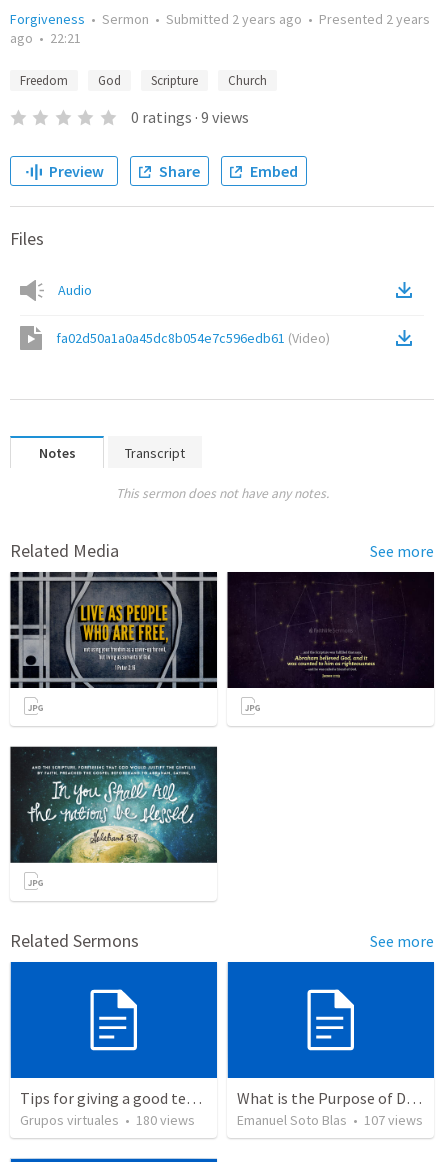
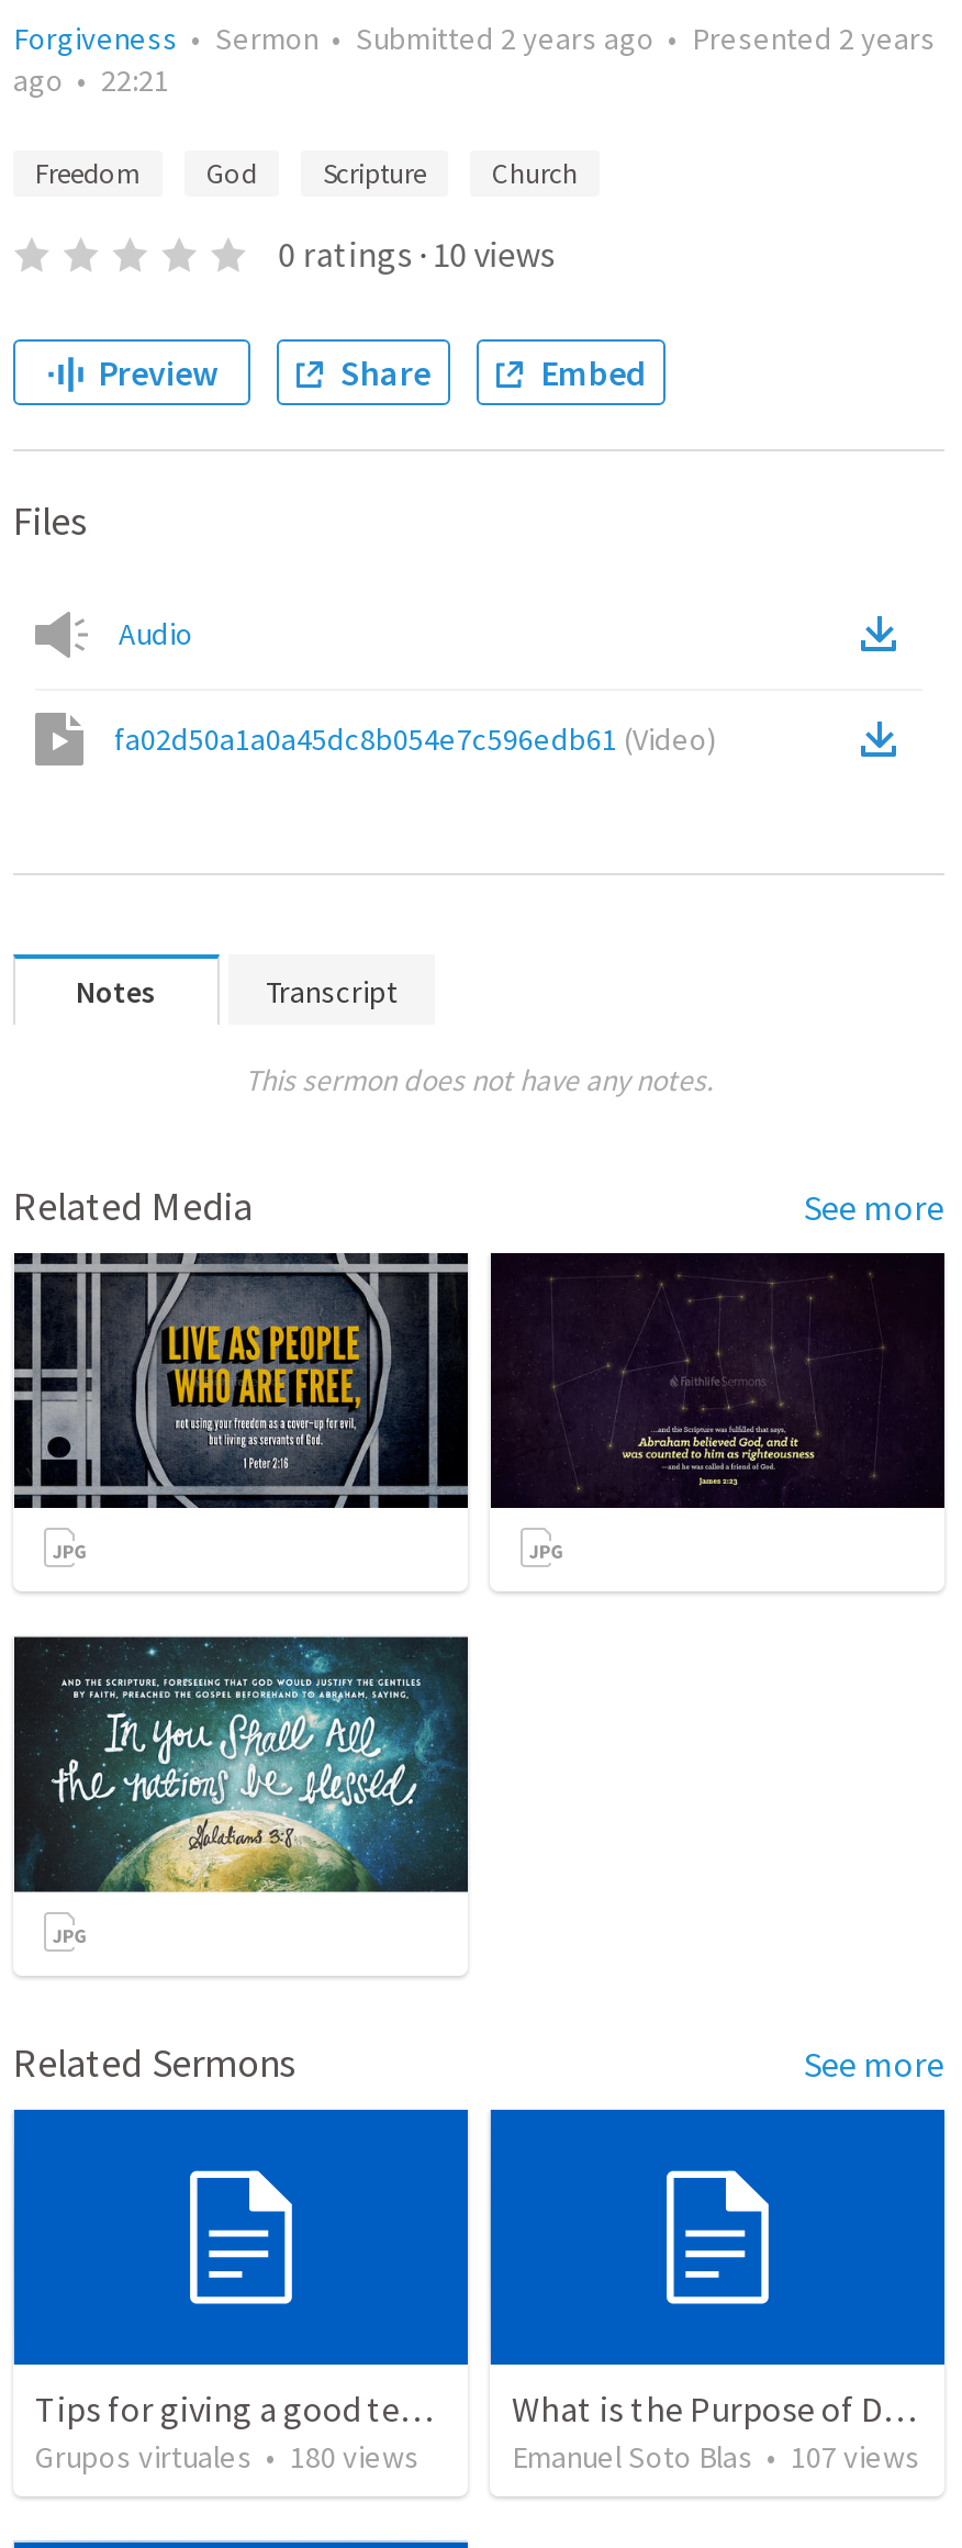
- 0 ratings · 9 views
+ 0 ratings · 10 views
